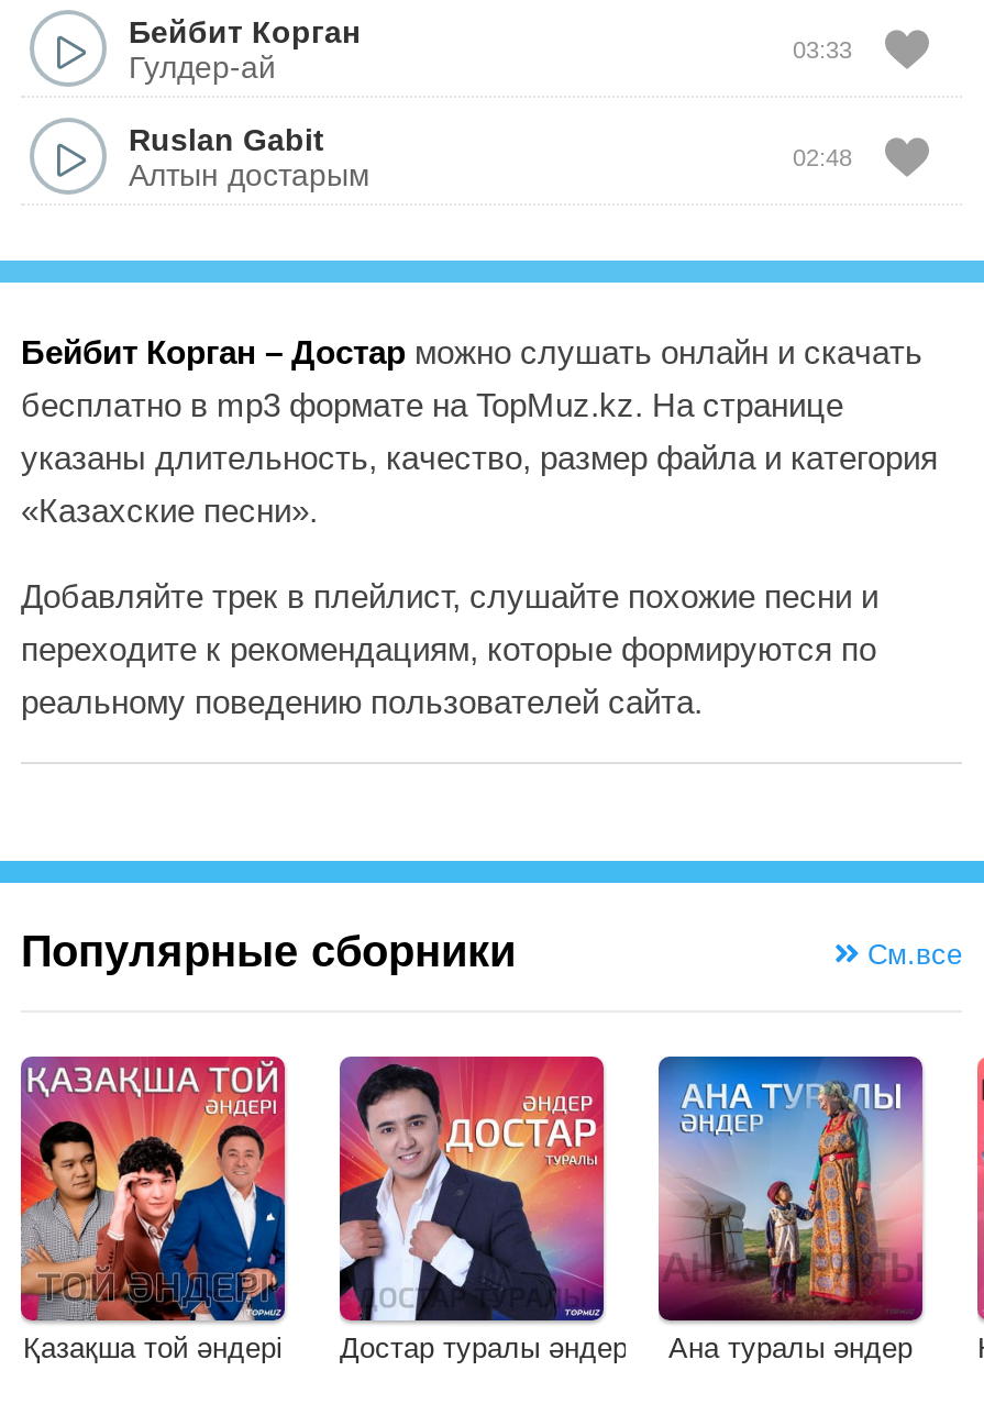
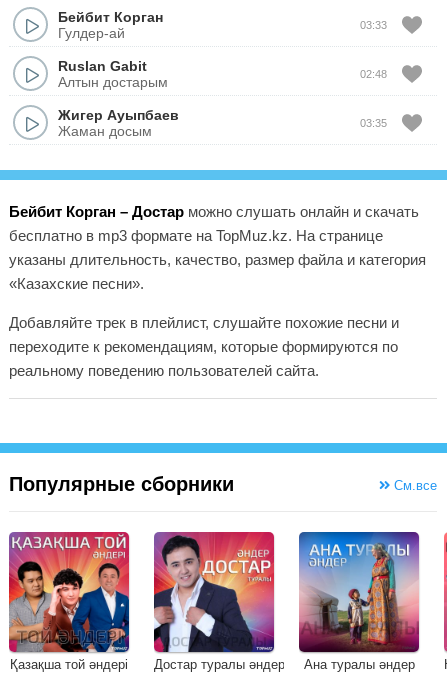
+ Жигер Ауыпбаев
+ Жаман досым
+ 03:35
